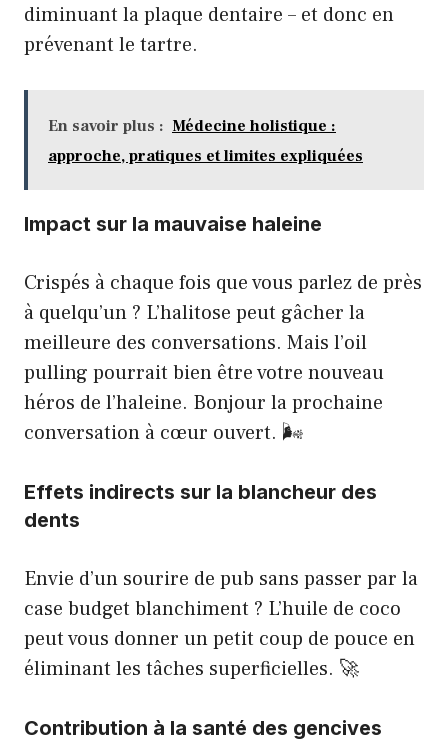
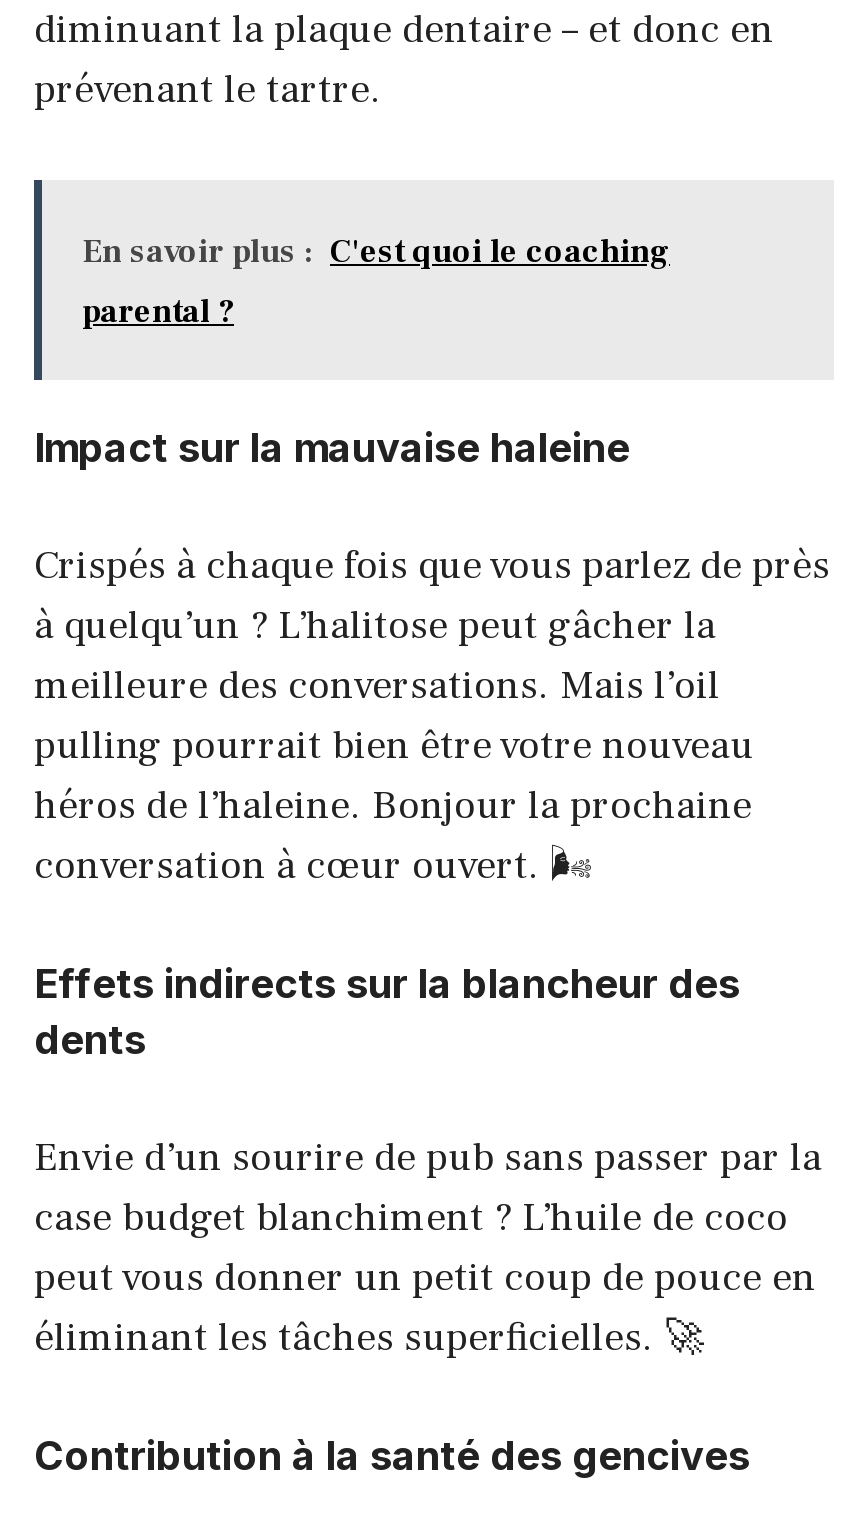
- En savoir plus : Médecine holistique :
+ En savoir plus : C'est quoi le coaching

- approche, pratiques et limites expliquées
+ parental ?
